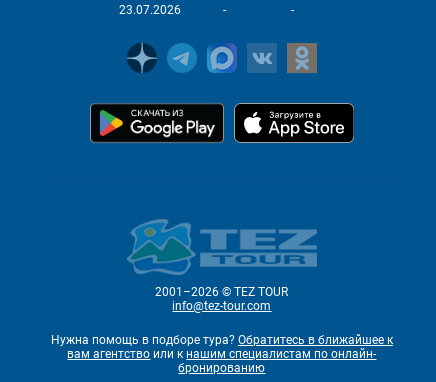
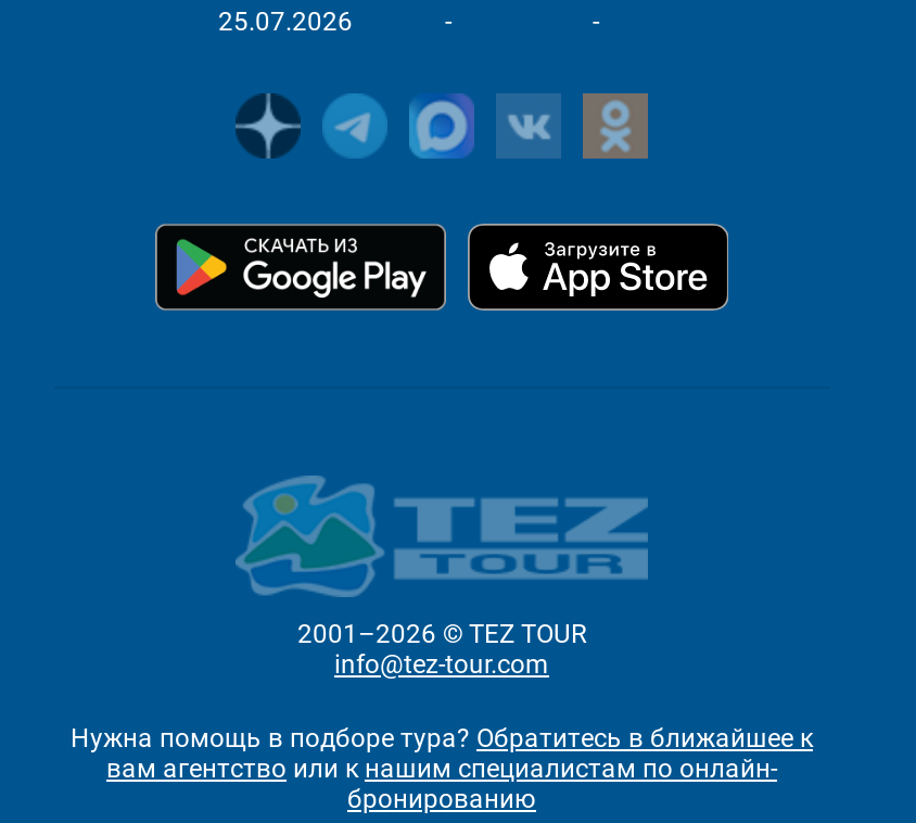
- 23.07.2026
+ 25.07.2026
